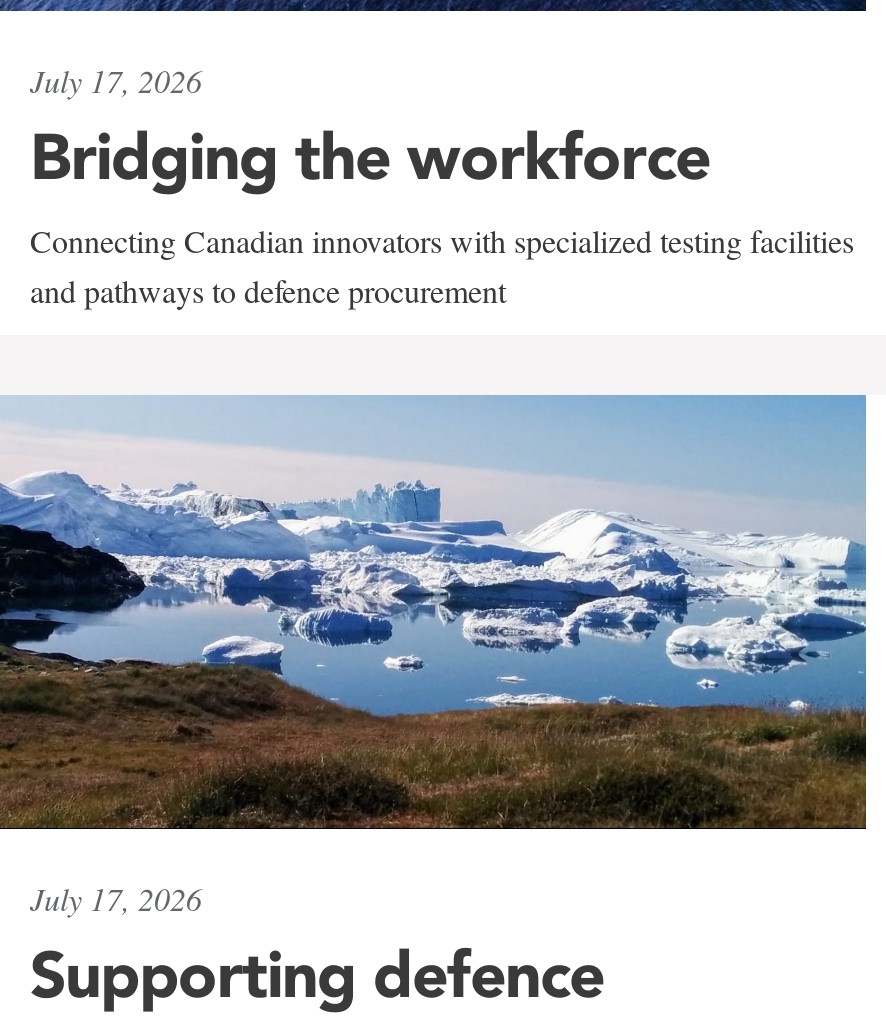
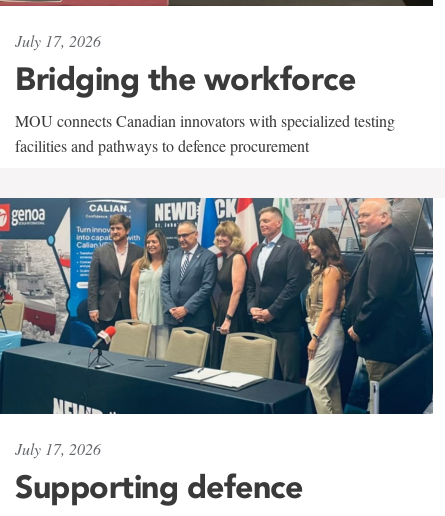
- Connecting Canadian innovators with specialized testing facilities
- and pathways to defence procurement
+ MOU connects Canadian innovators with specialized testing
+ facilities and pathways to defence procurement

- [image]
+ [image]
